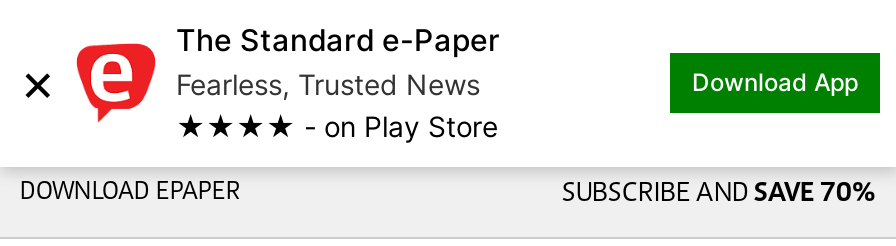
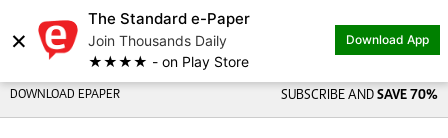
- Fearless, Trusted News
+ Join Thousands Daily
